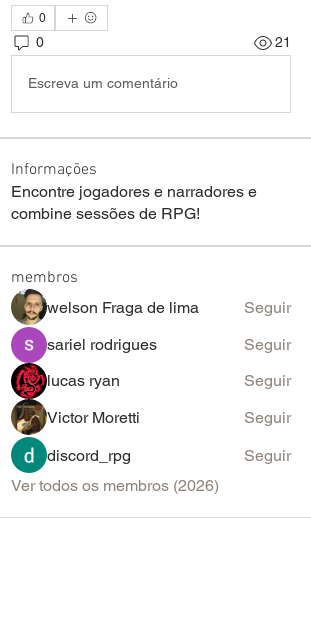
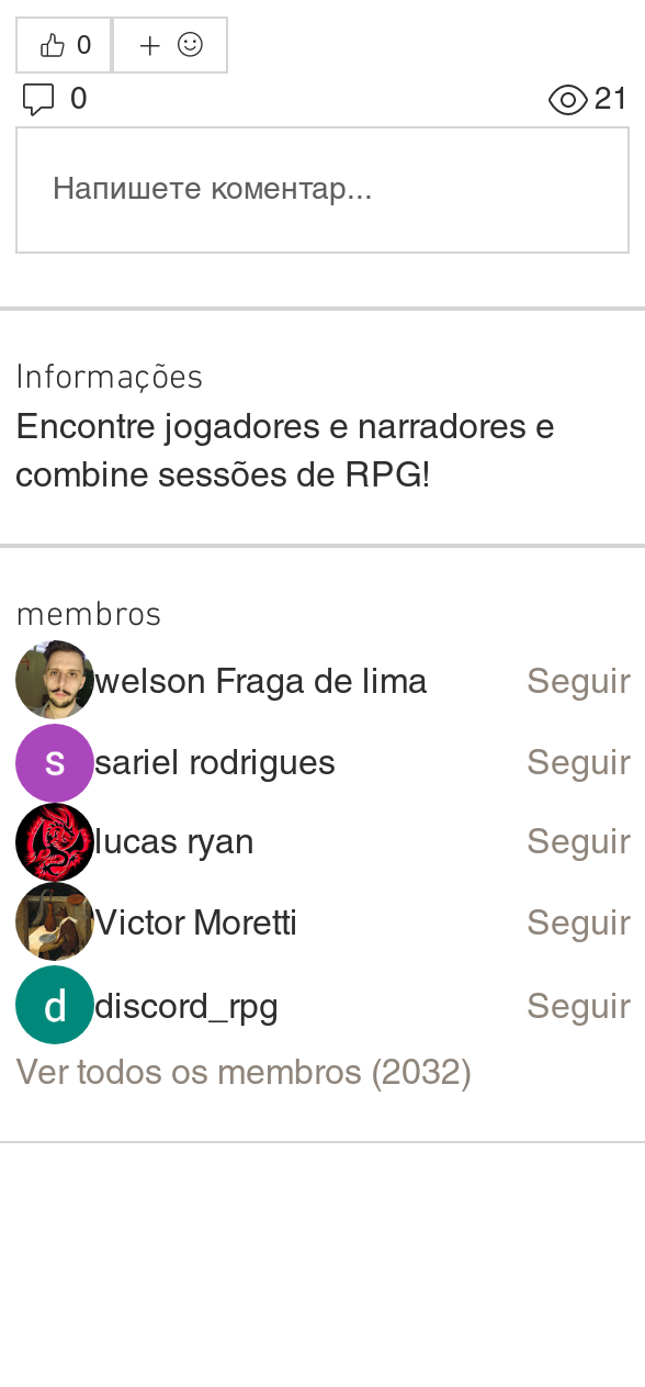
- Escreva um comentário
+ Напишете коментар...

- Ver todos os membros (2026)
+ Ver todos os membros (2032)
